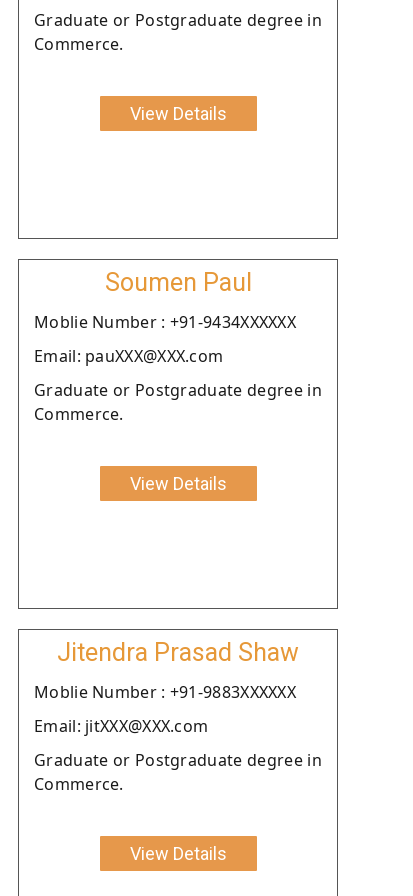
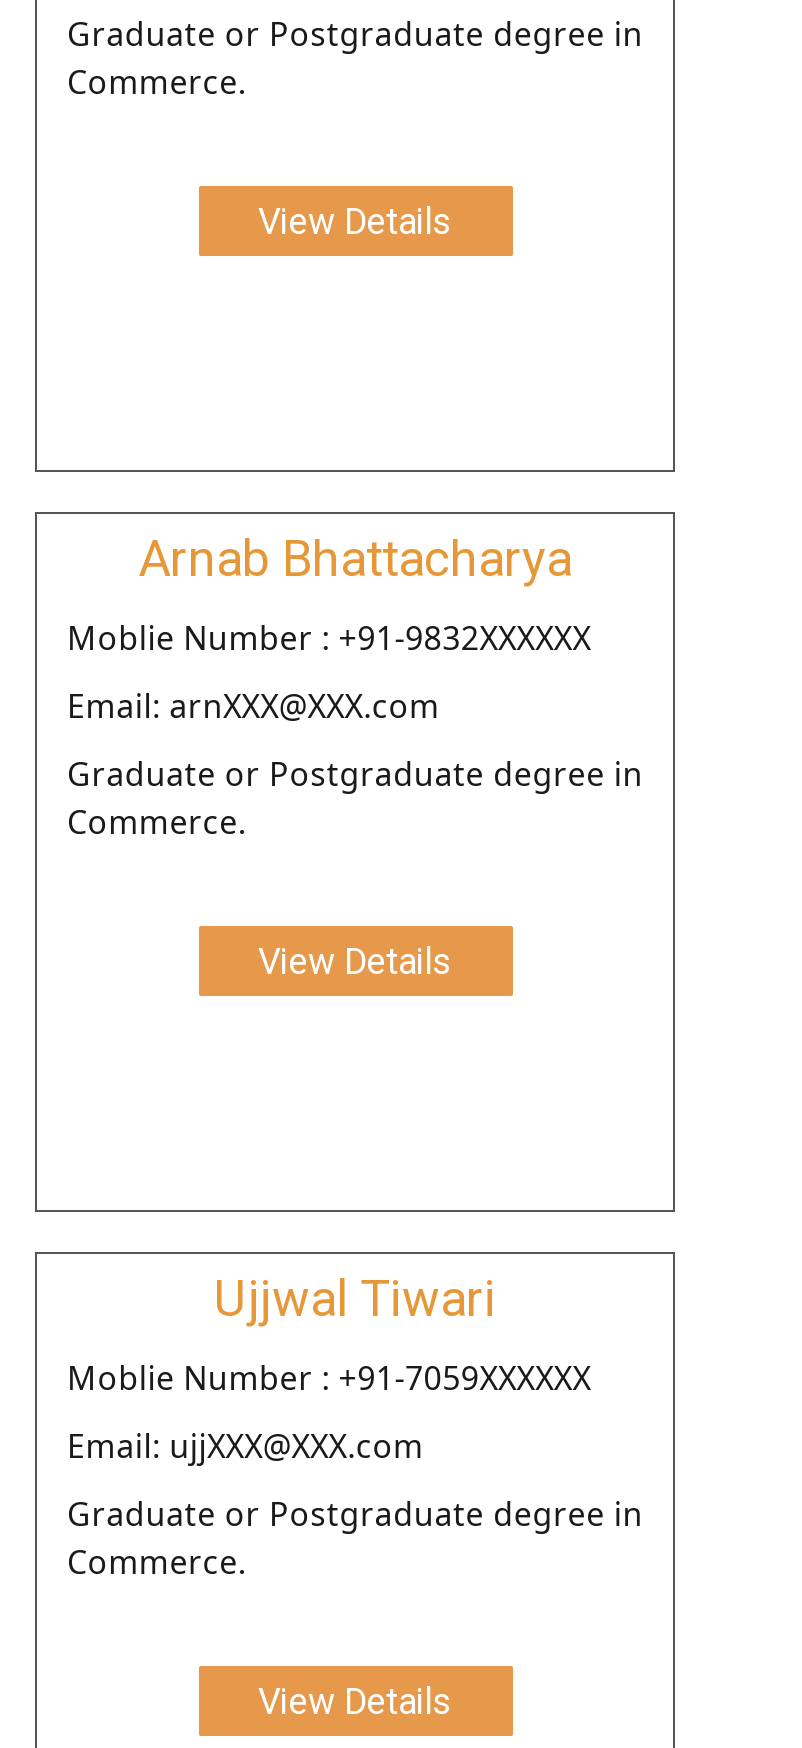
- Soumen Paul
+ Arnab Bhattacharya

- Moblie Number : +91-9434XXXXXX
+ Moblie Number : +91-9832XXXXXX

- Email: pauXXX@XXX.com
+ Email: arnXXX@XXX.com

- Jitendra Prasad Shaw
+ Ujjwal Tiwari

- Moblie Number : +91-9883XXXXXX
+ Moblie Number : +91-7059XXXXXX

- Email: jitXXX@XXX.com
+ Email: ujjXXX@XXX.com
